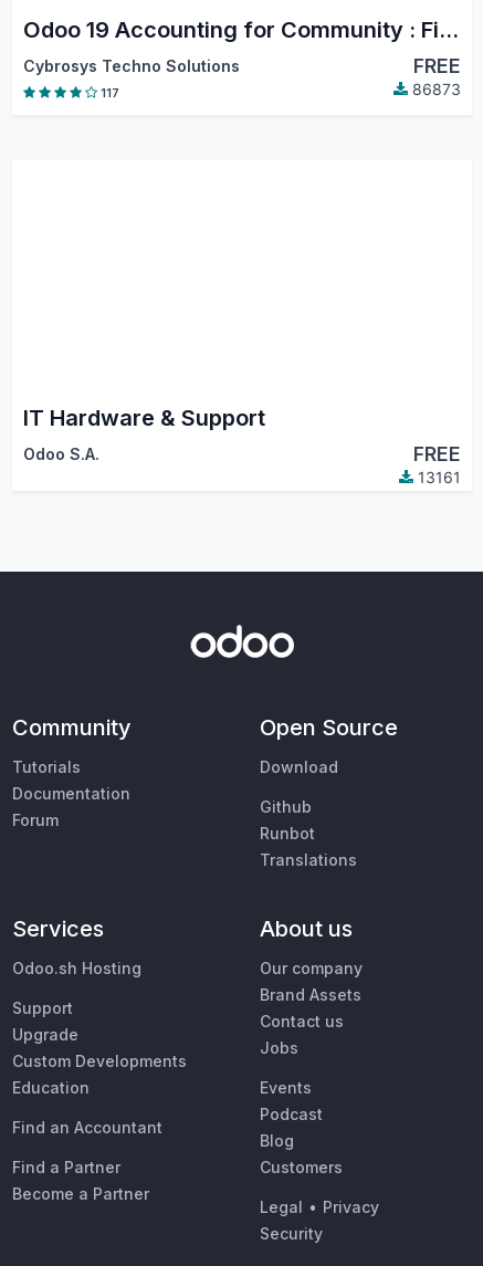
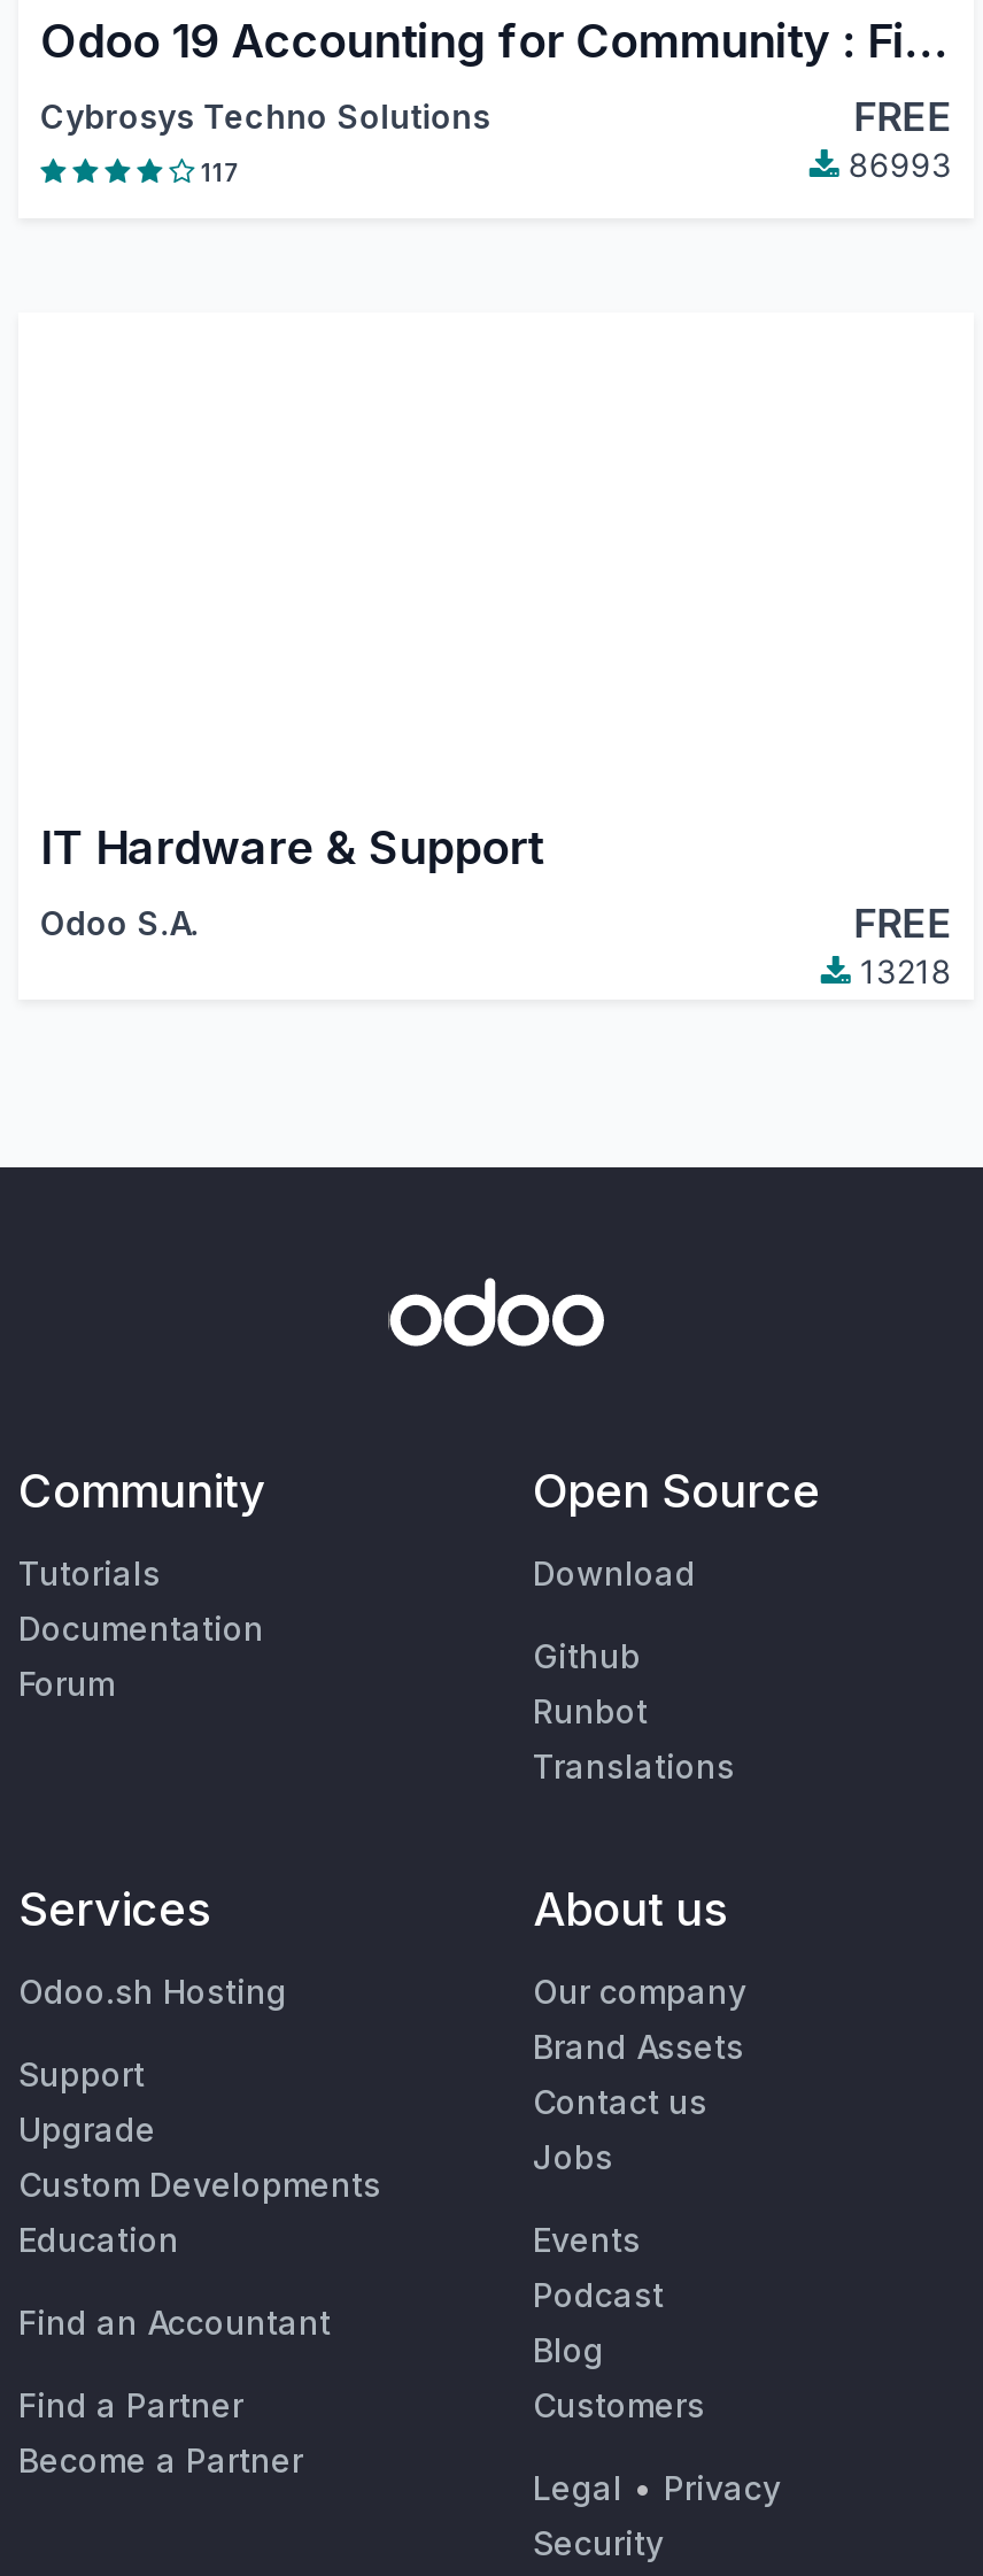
- 86873
+ 86993

- 13161
+ 13218
